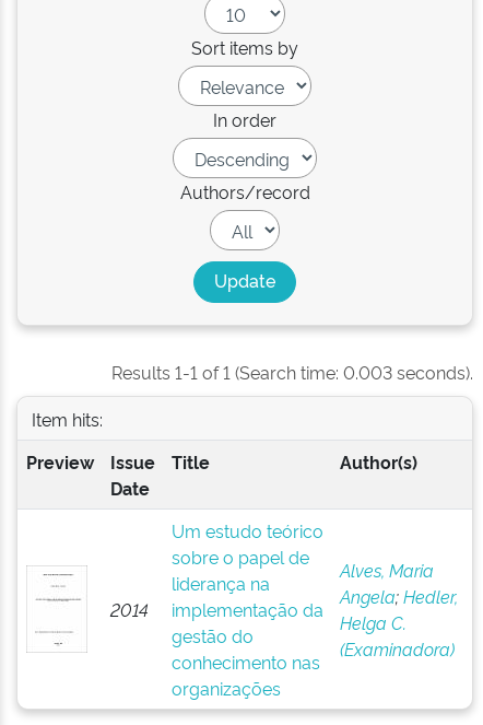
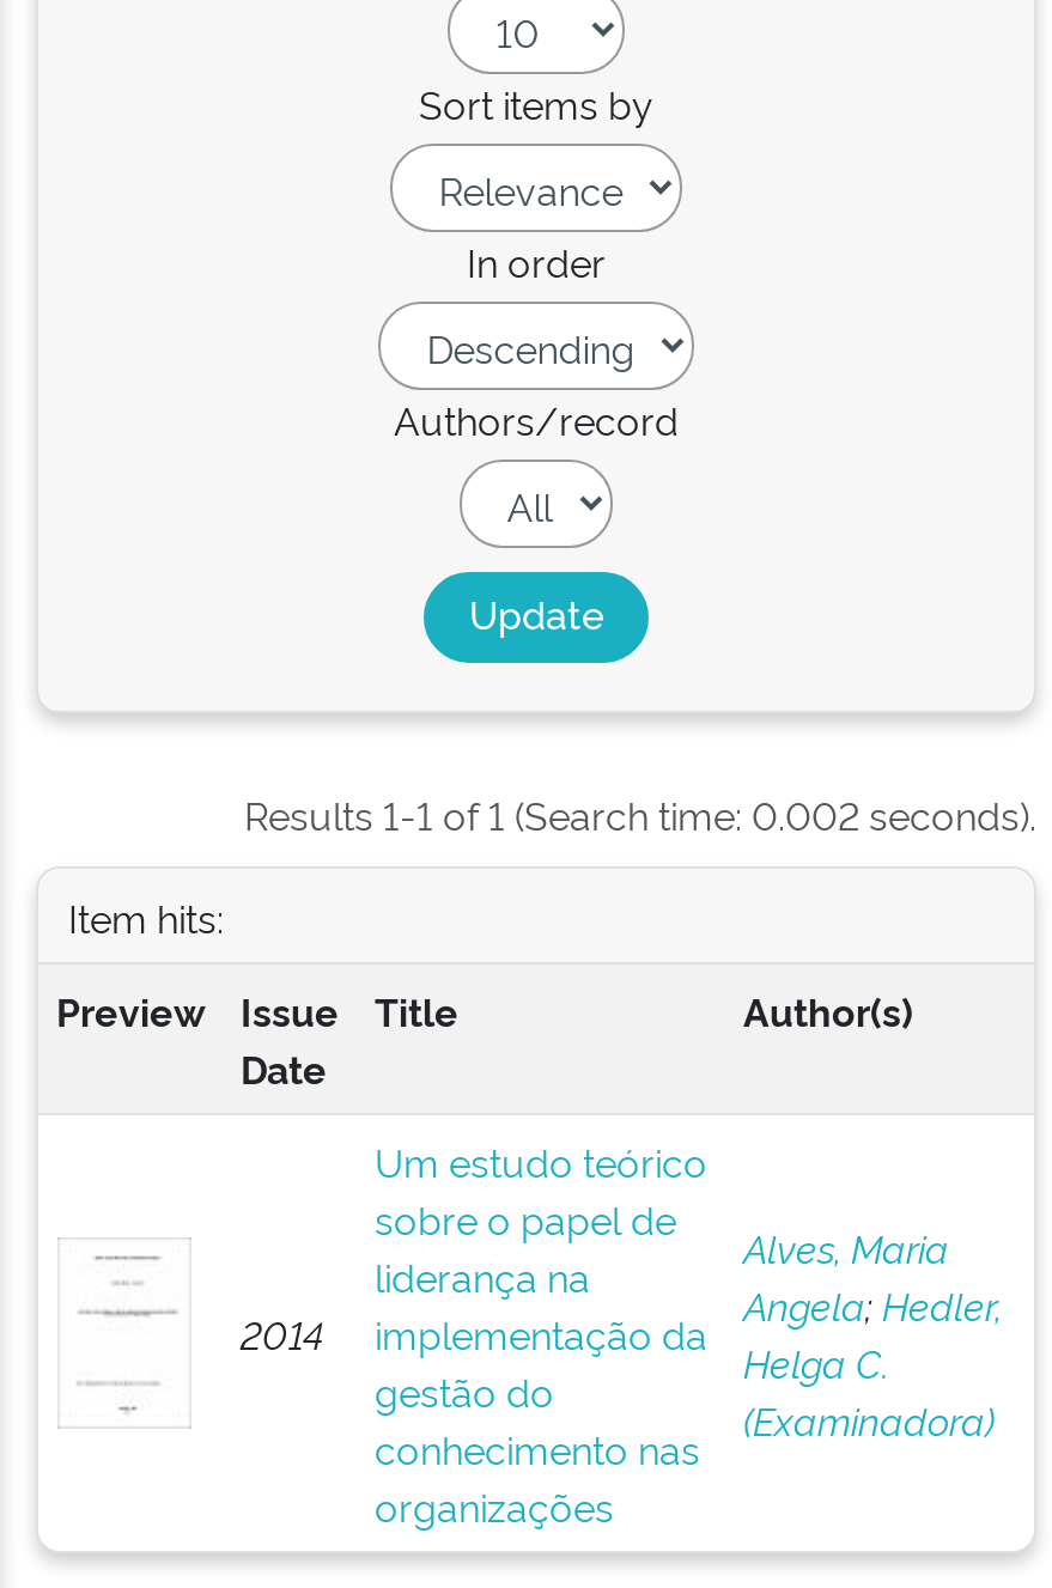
- Results 1-1 of 1 (Search time: 0.003 seconds).
+ Results 1-1 of 1 (Search time: 0.002 seconds).
